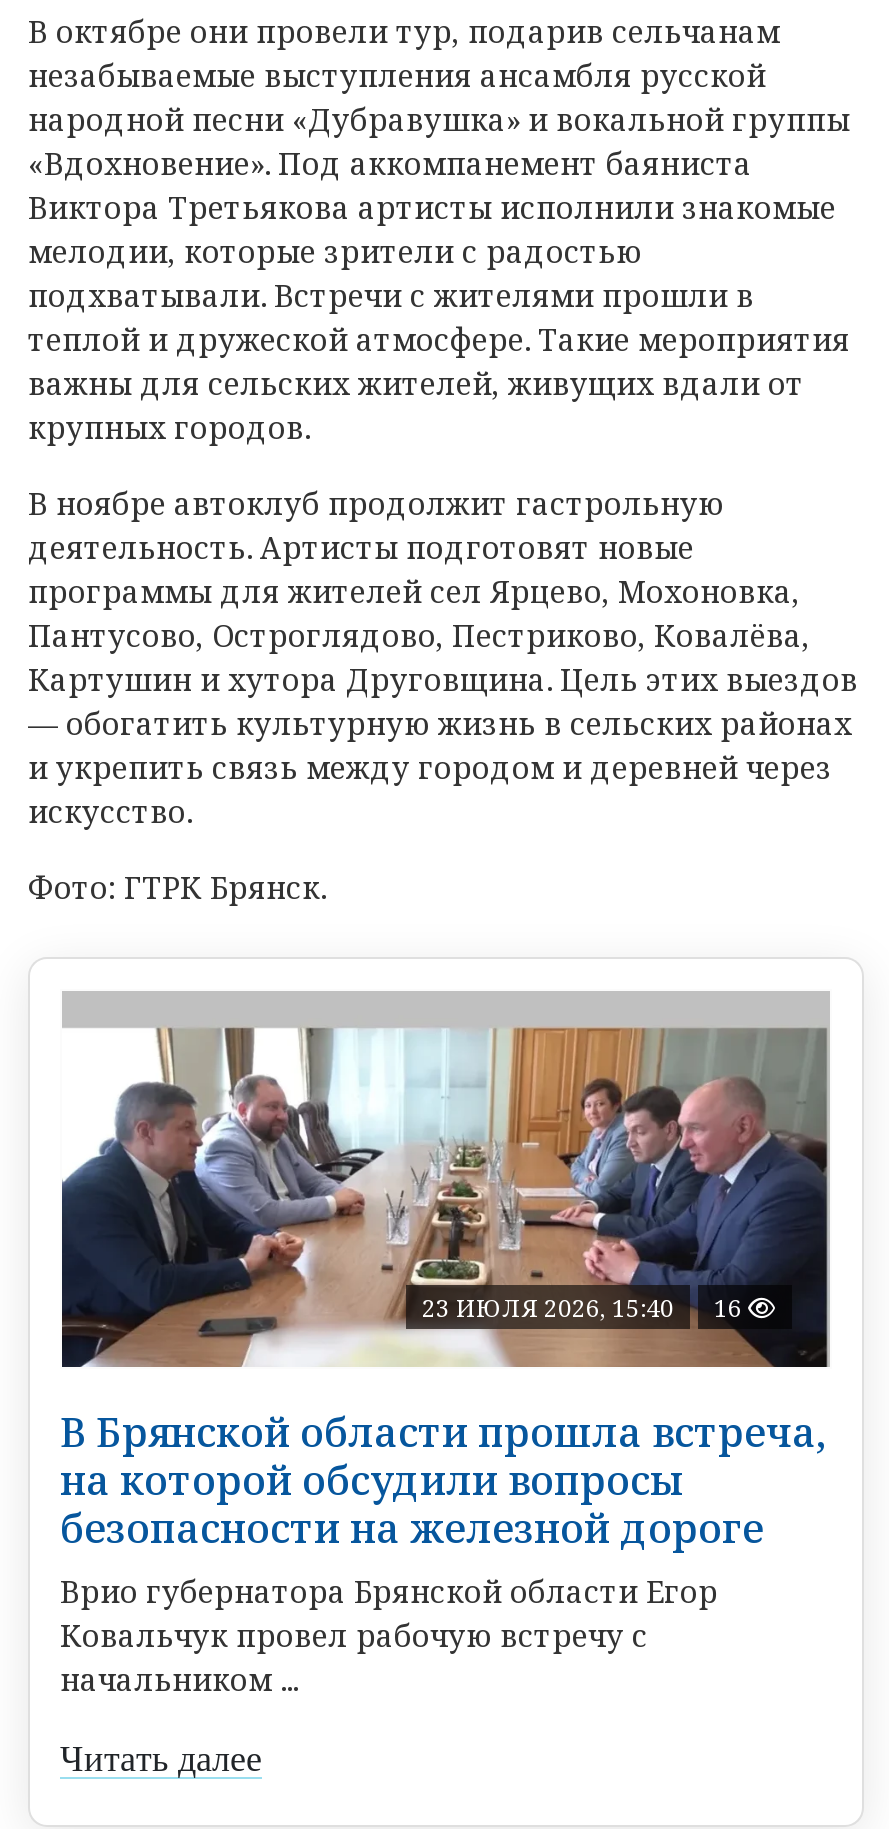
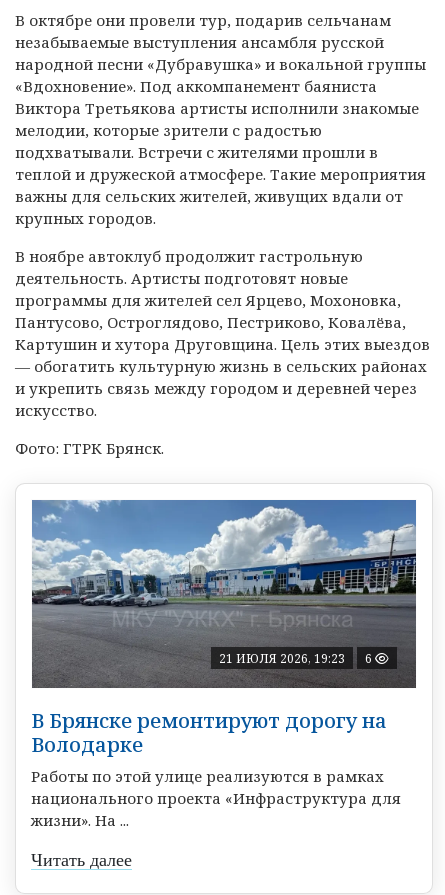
- [image]
- 23 ИЮЛЯ 2026, 15:40
- 16
+ [image]
+ 21 ИЮЛЯ 2026, 19:23
+ 6

- В Брянской области прошла встреча,
- на которой обсудили вопросы
- безопасности на железной дороге
- Врио губернатора Брянской области Егор
- Ковальчук провел рабочую встречу с
- начальником ...
+ В Брянске ремонтируют дорогу на
+ Володарке
+ Работы по этой улице реализуются в рамках
+ национального проекта «Инфраструктура для
+ жизни». На ...
